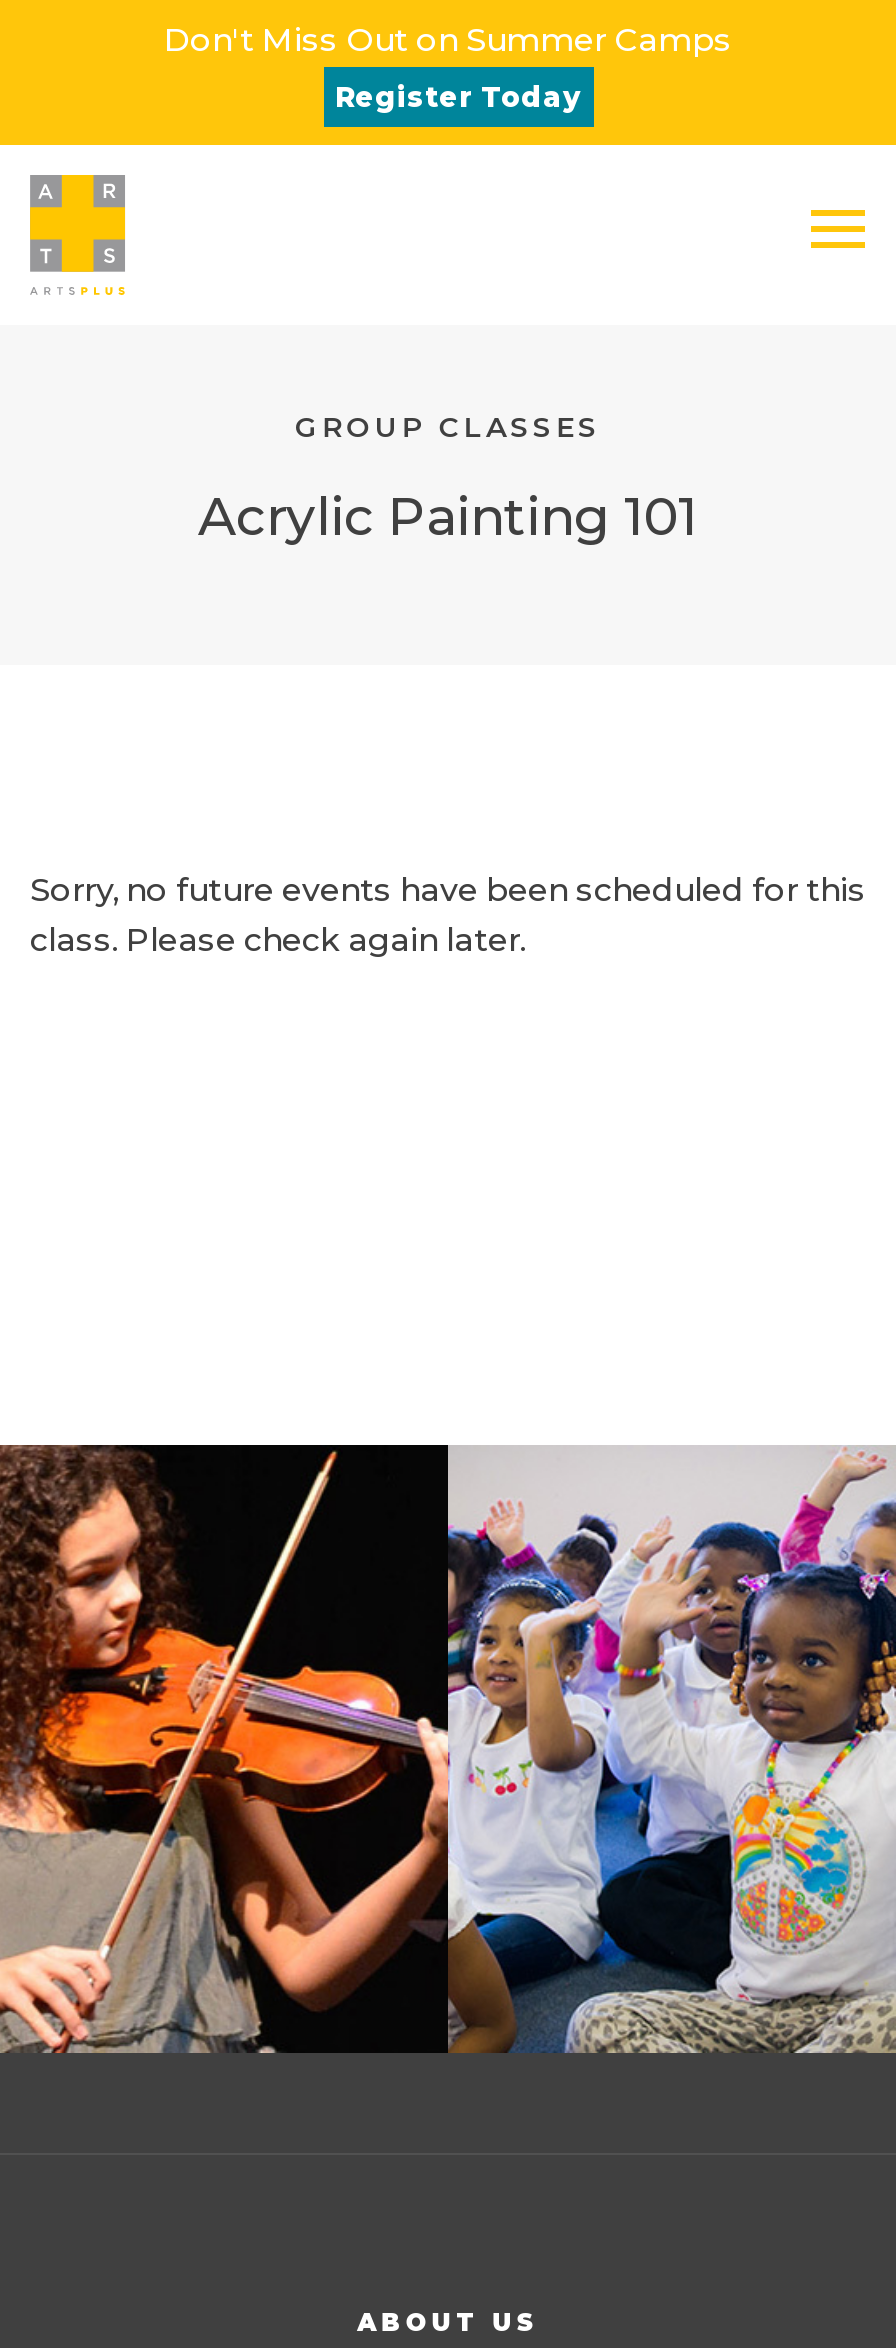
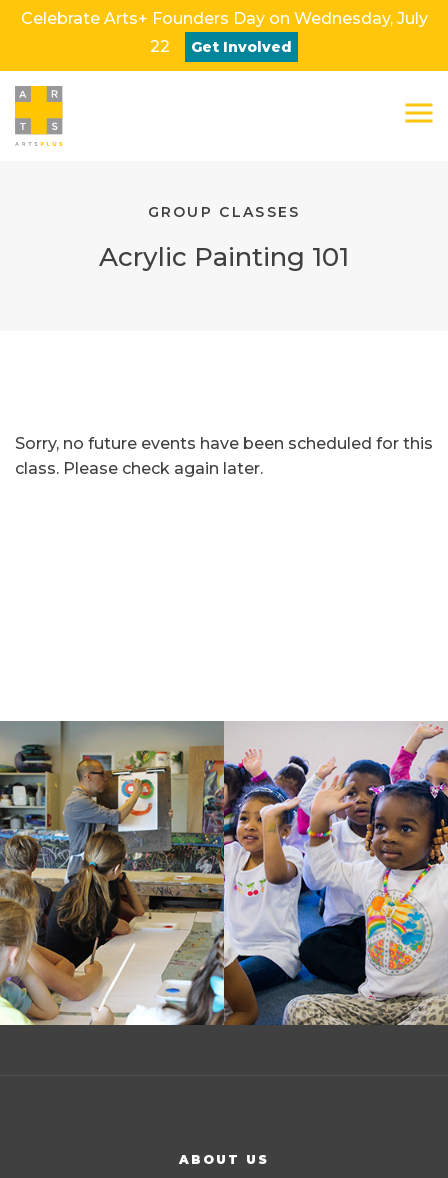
- Don't Miss Out on Summer Camps
+ Celebrate Arts+ Founders Day on Wednesday, July

- Register Today
+ 22
+ Get Involved

- [image]
+ [image]
